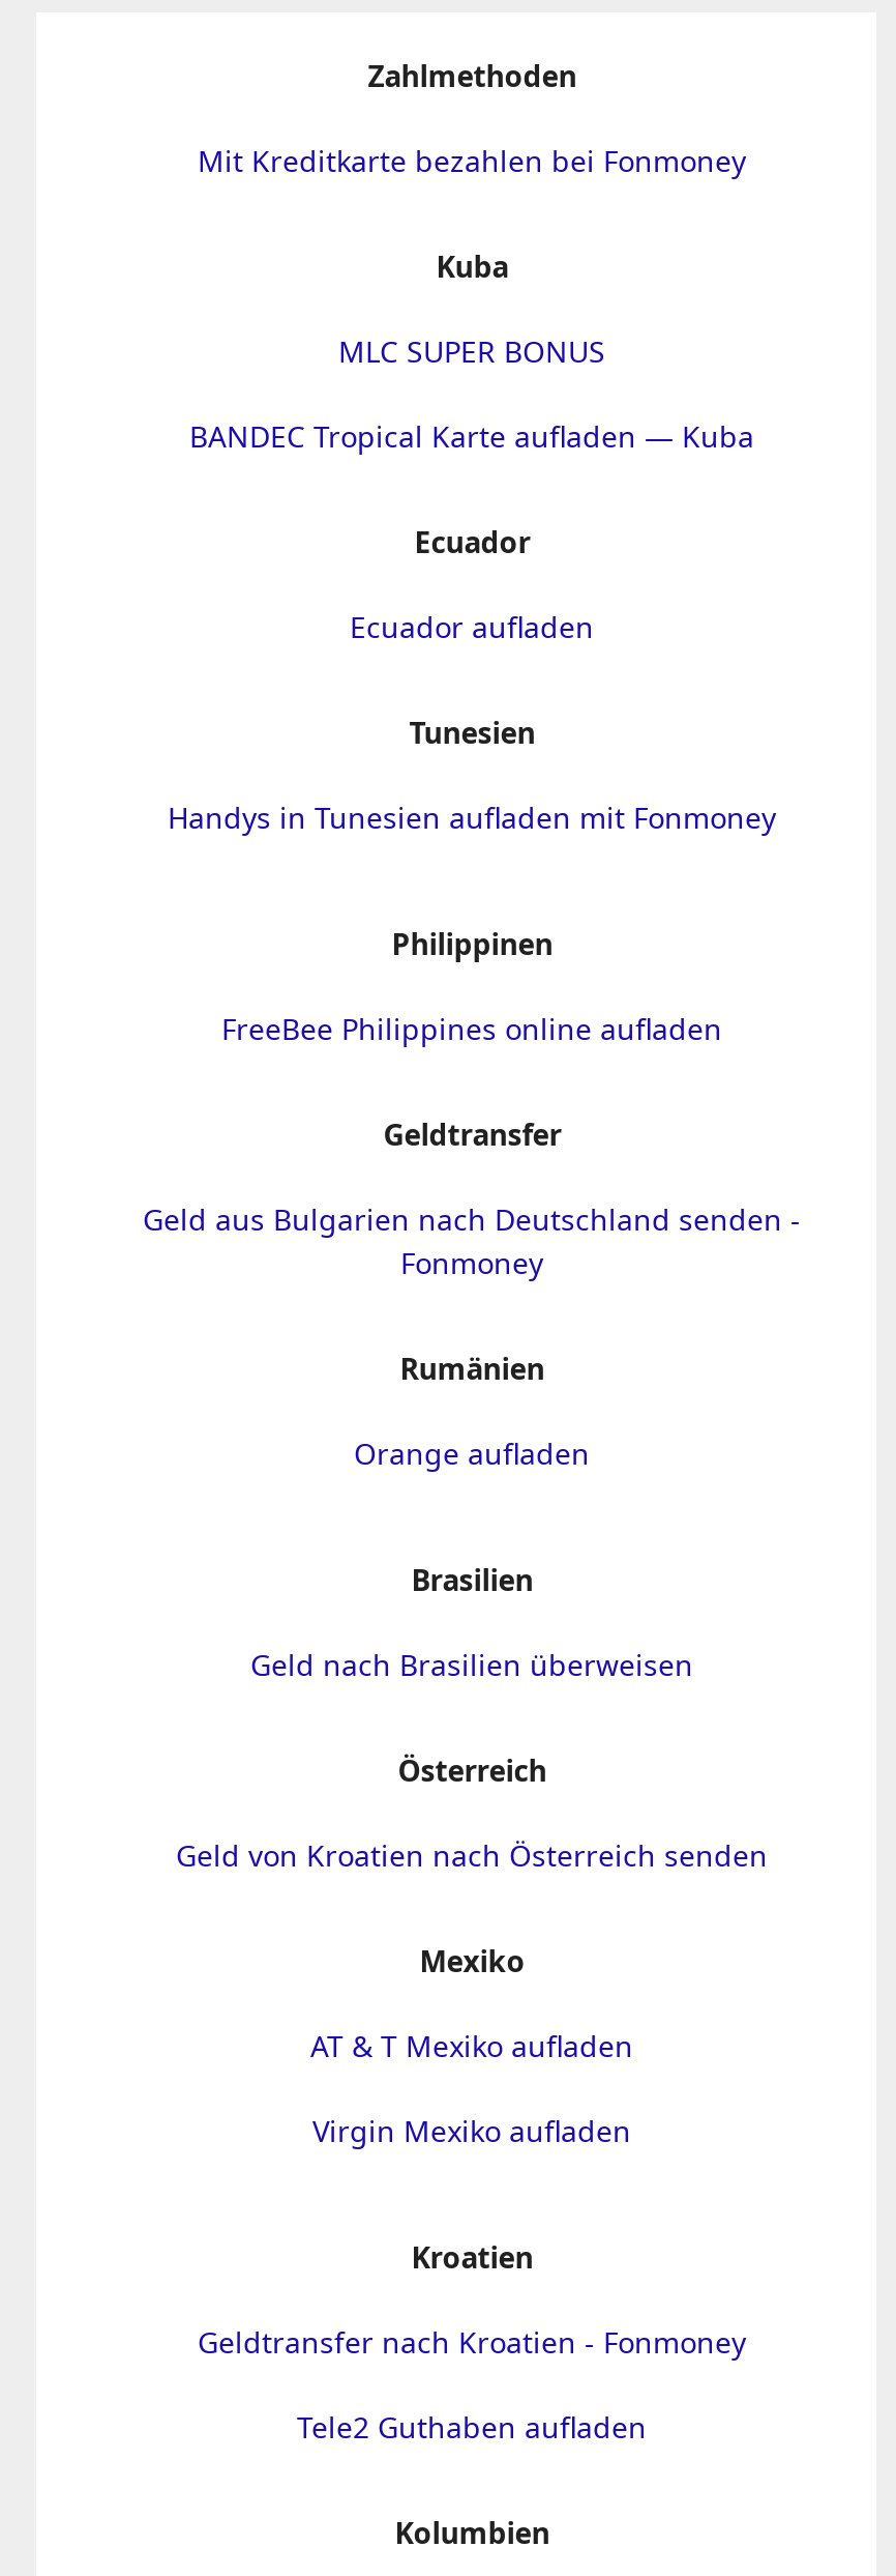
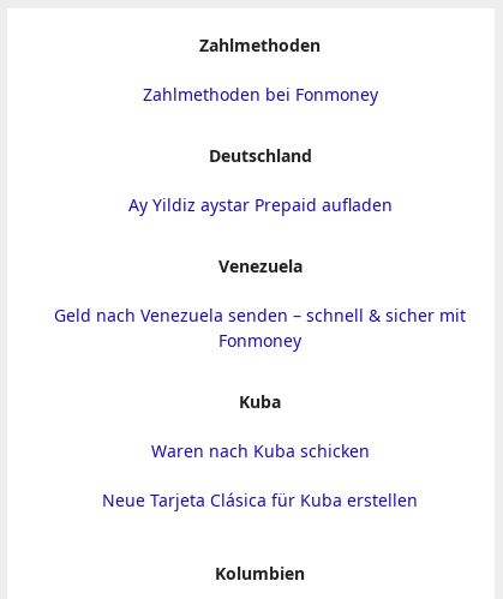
- Mit Kreditkarte bezahlen bei Fonmoney
- Kuba
- MLC SUPER BONUS
- BANDEC Tropical Karte aufladen — Kuba
- Ecuador
- Ecuador aufladen
- Tunesien
- Handys in Tunesien aufladen mit Fonmoney
- Philippinen
- FreeBee Philippines online aufladen
- Geldtransfer
- Geld aus Bulgarien nach Deutschland senden -
+ Zahlmethoden bei Fonmoney
+ Deutschland
+ Ay Yildiz aystar Prepaid aufladen
+ Venezuela
+ Geld nach Venezuela senden – schnell & sicher mit

- Rumänien
- Orange aufladen
- Brasilien
- Geld nach Brasilien überweisen
- Österreich
- Geld von Kroatien nach Österreich senden
- Mexiko
- AT & T Mexiko aufladen
- Virgin Mexiko aufladen
- Kroatien
- Geldtransfer nach Kroatien - Fonmoney
- Tele2 Guthaben aufladen
+ Kuba
+ Waren nach Kuba schicken
+ Neue Tarjeta Clásica für Kuba erstellen
